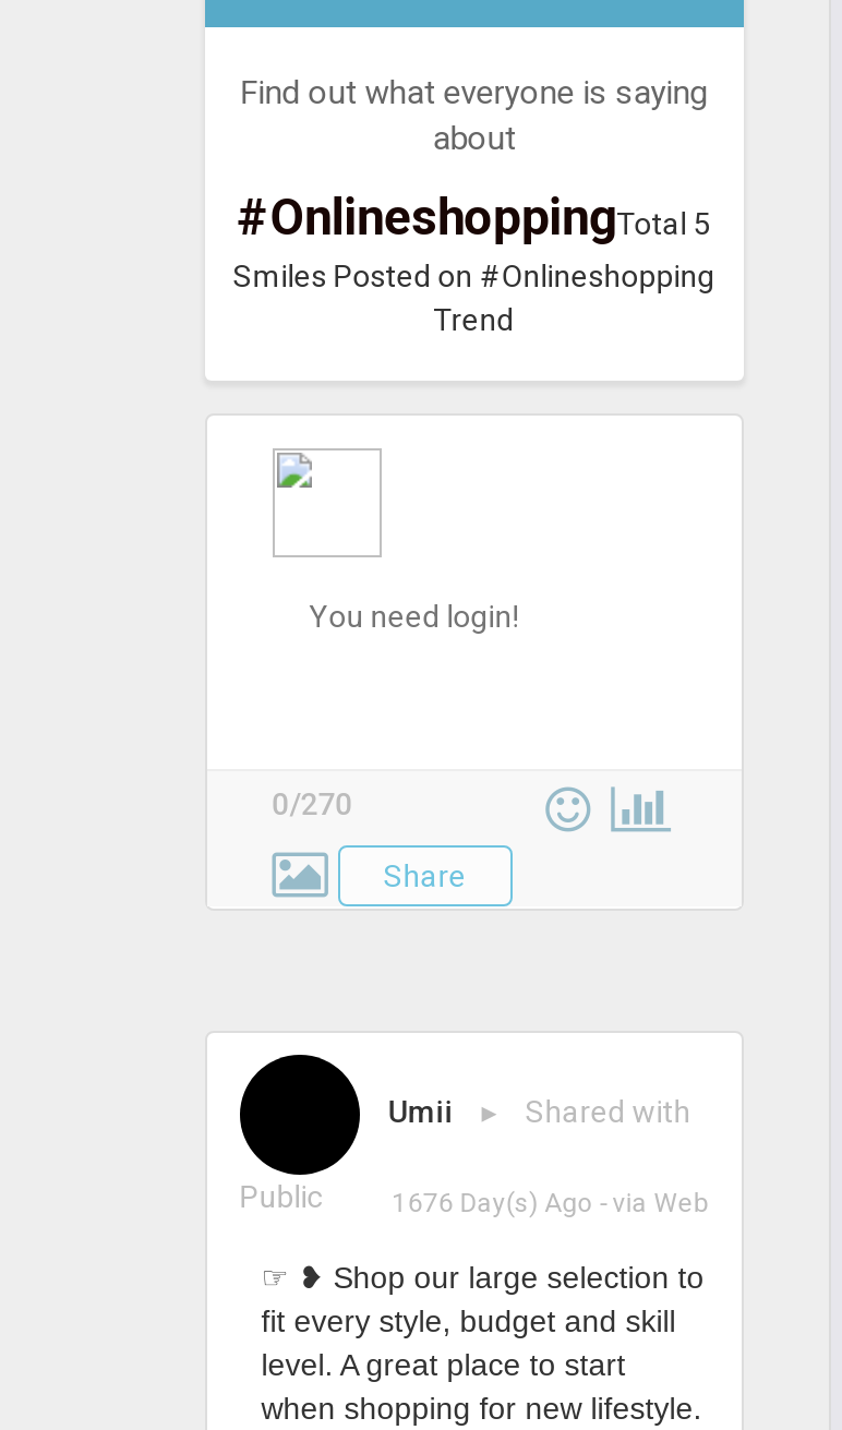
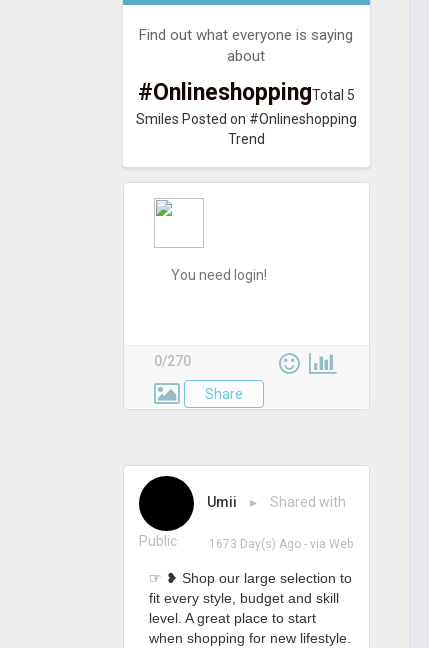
- 1676 Day(s) Ago - via Web
+ 1673 Day(s) Ago - via Web
